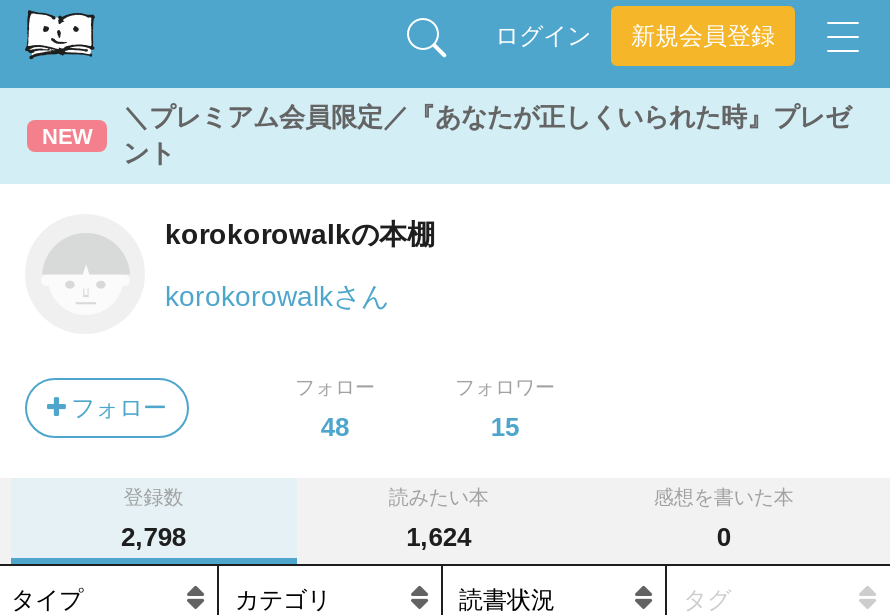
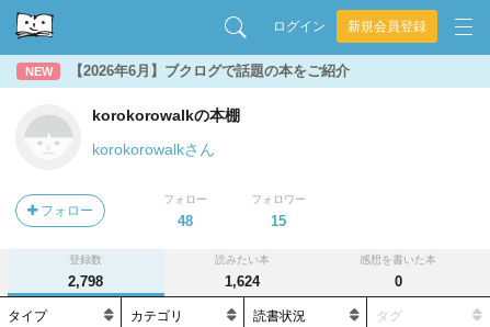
- ＼プレミアム会員限定／『あなたが正しくいられた時』プレゼ
- ント
+ 【2026年6月】ブクログで話題の本をご紹介
